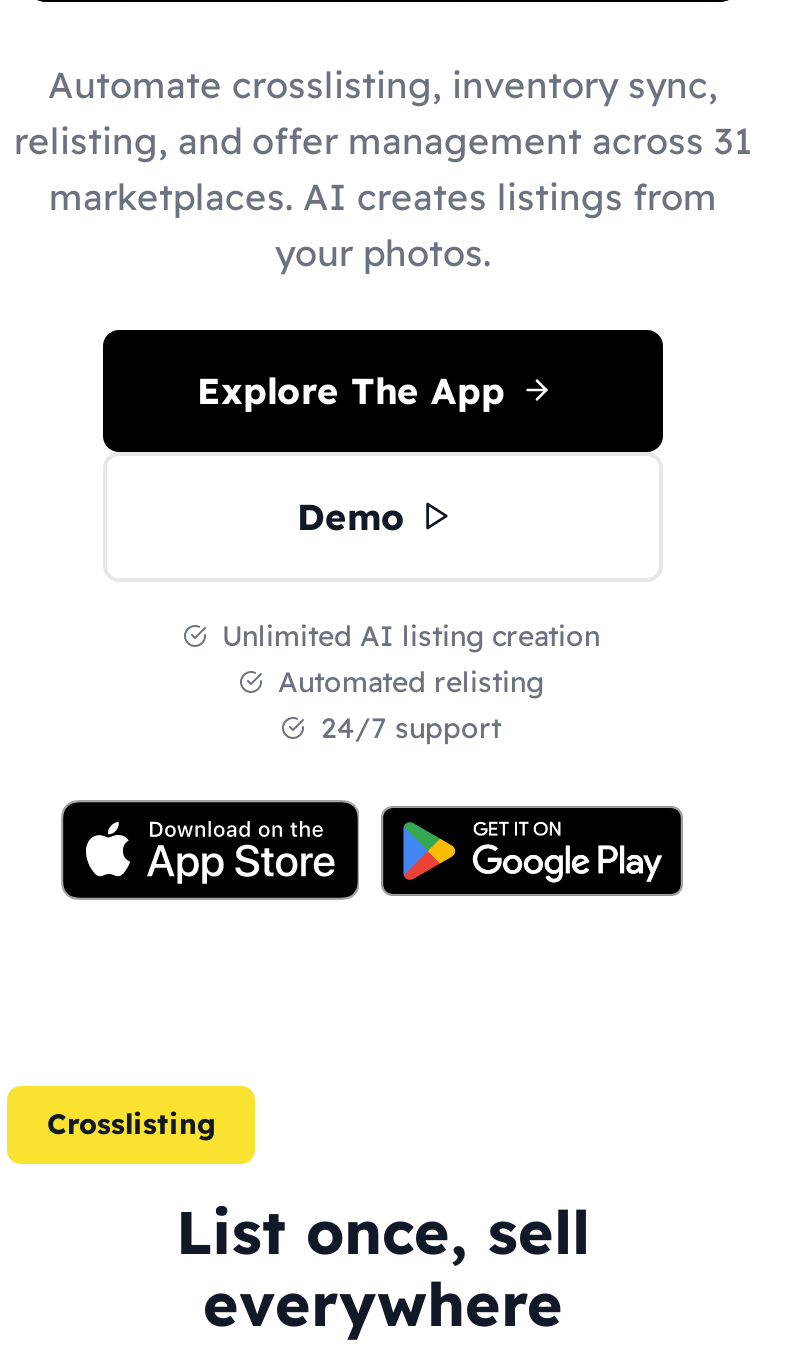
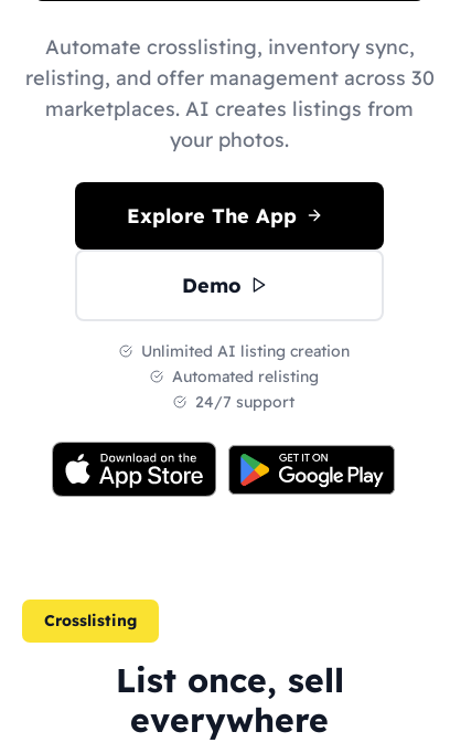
- relisting, and offer management across 31
+ relisting, and offer management across 30
